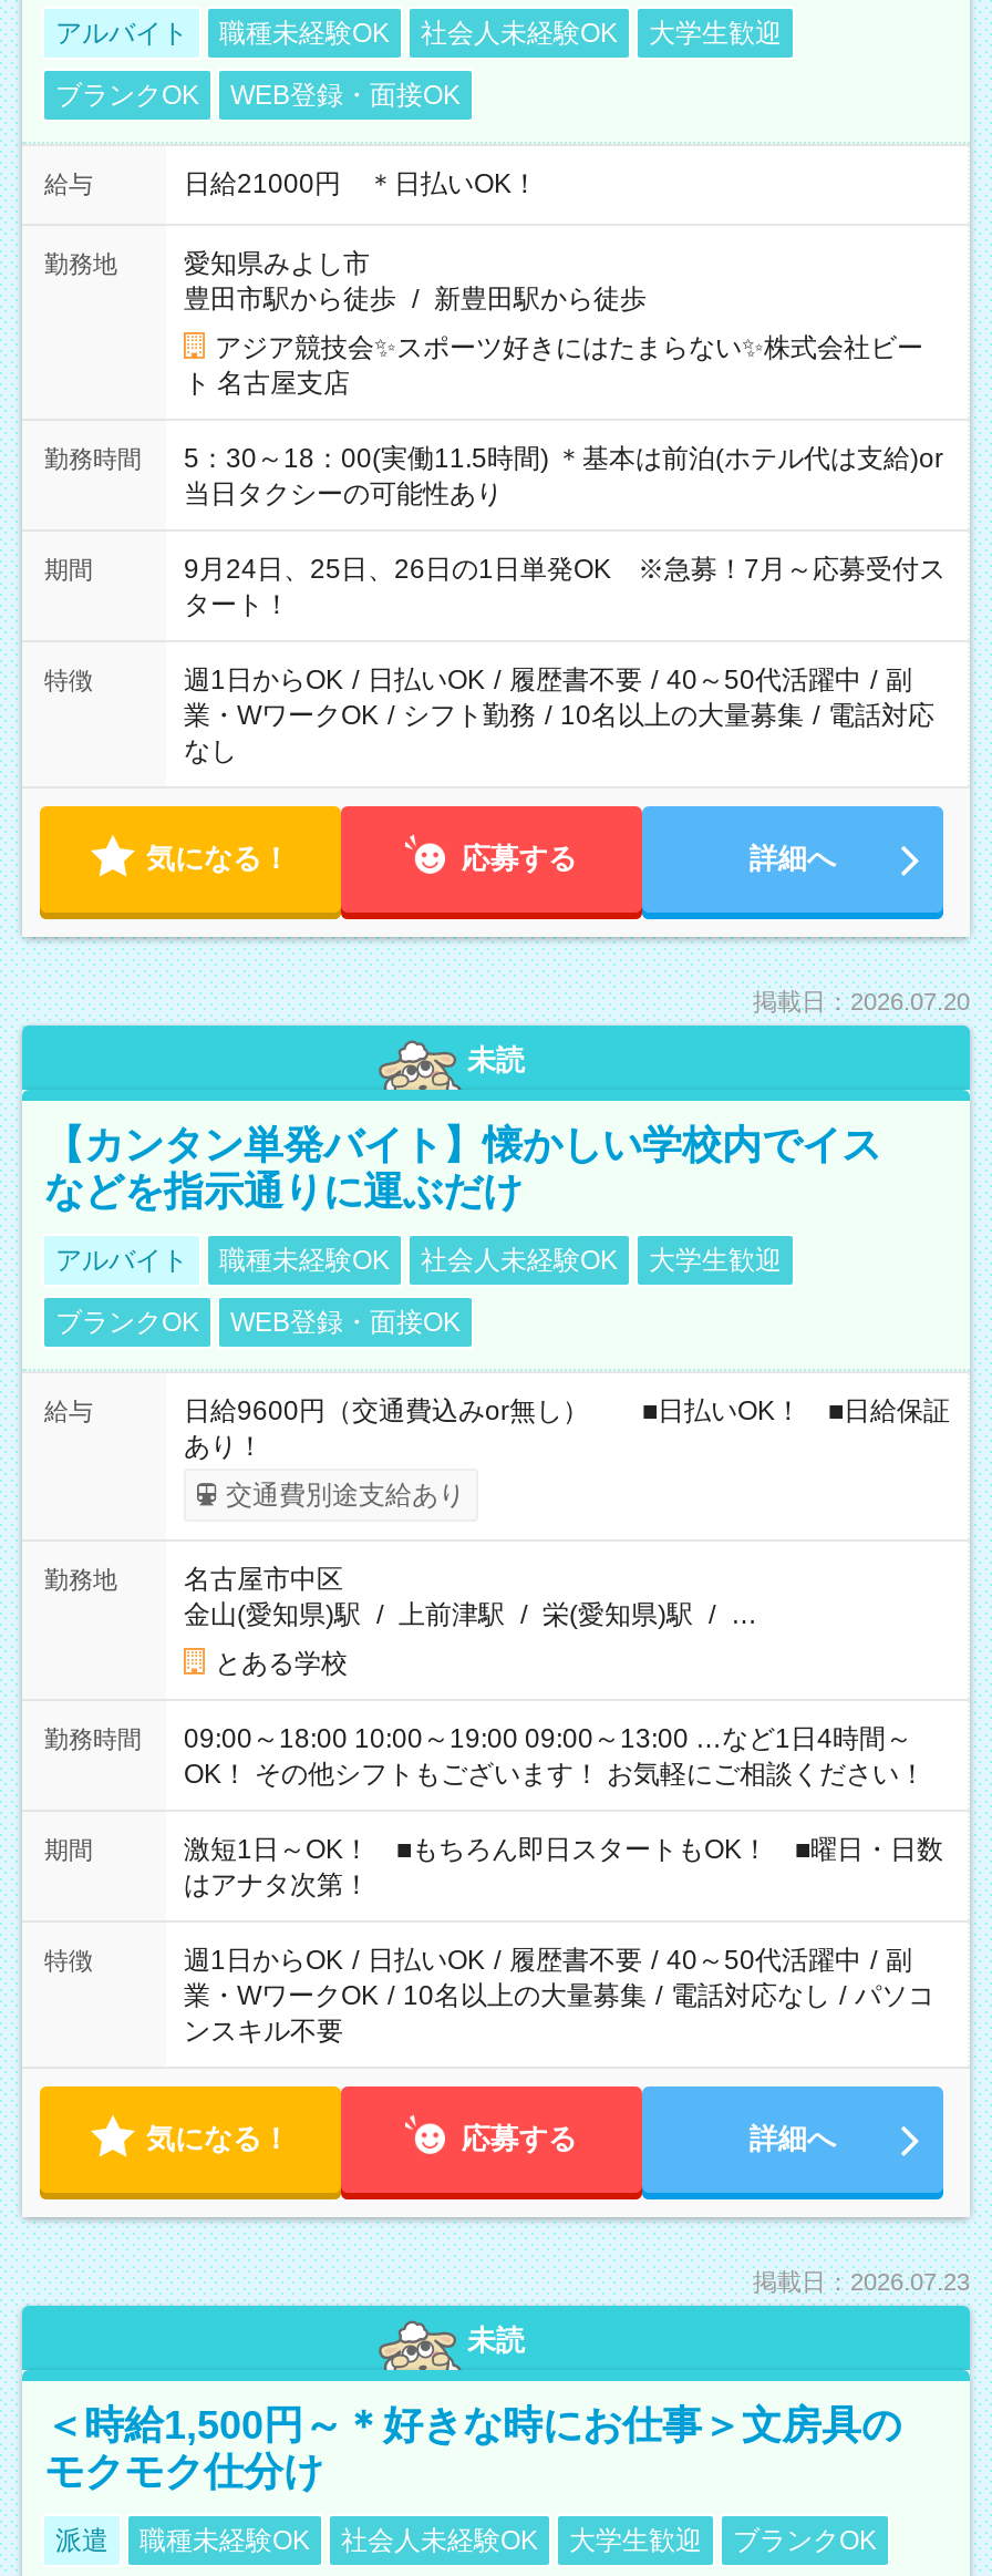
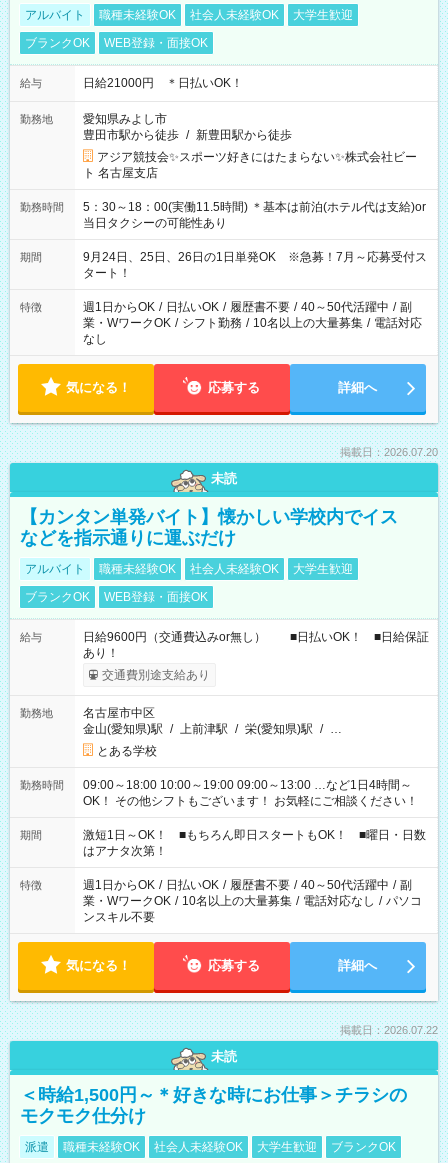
- 掲載日：2026.07.23
+ 掲載日：2026.07.22

- ＜時給1,500円～＊好きな時にお仕事＞文房具の
+ ＜時給1,500円～＊好きな時にお仕事＞チラシの
